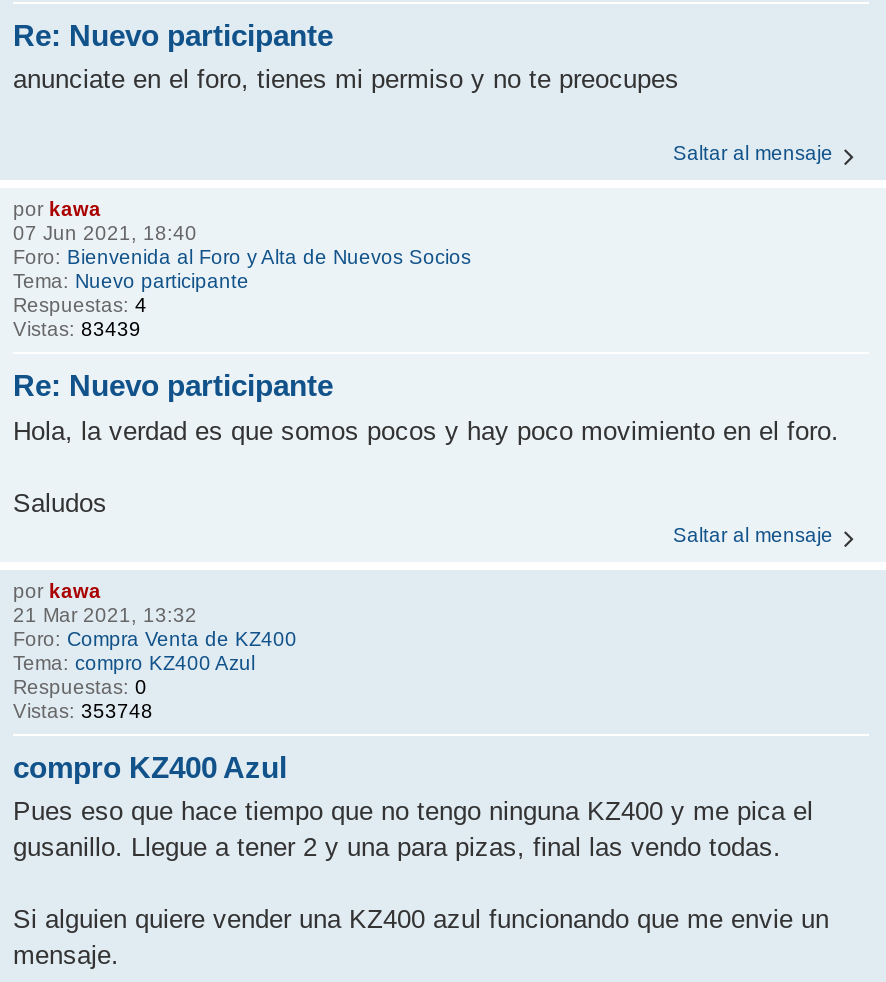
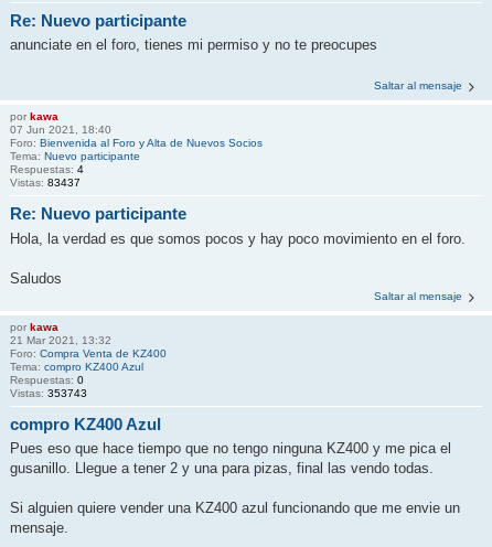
- Vistas: 83439
+ Vistas: 83437

- Vistas: 353748
+ Vistas: 353743
